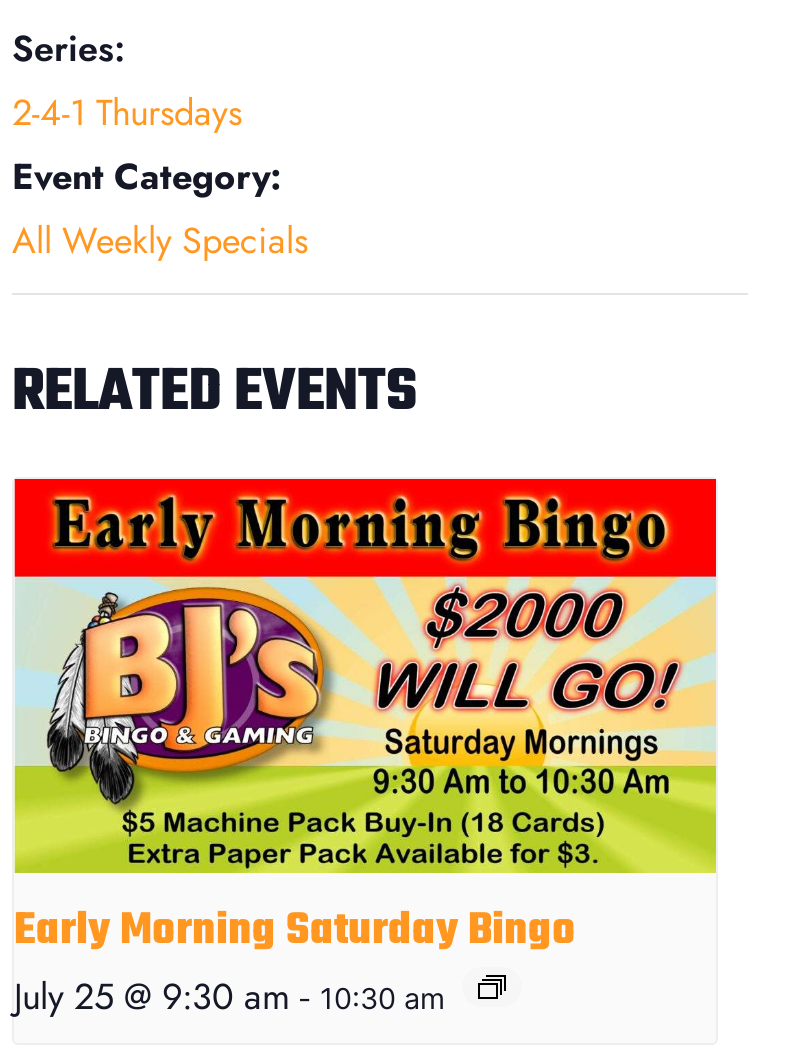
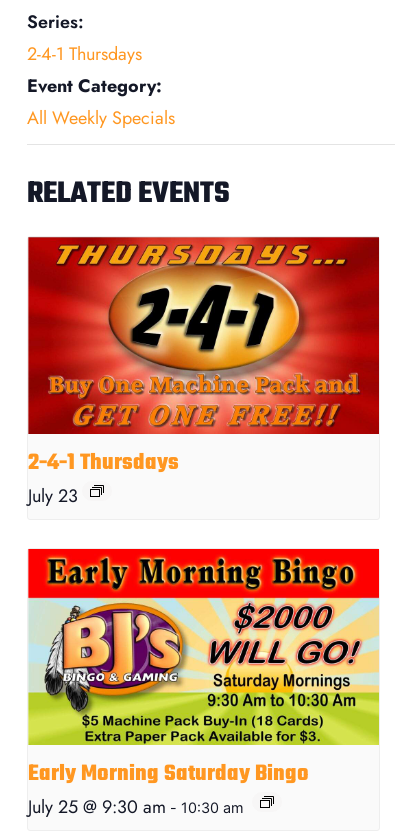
+ [image]
+ 2-4-1 Thursdays
+ July 23
